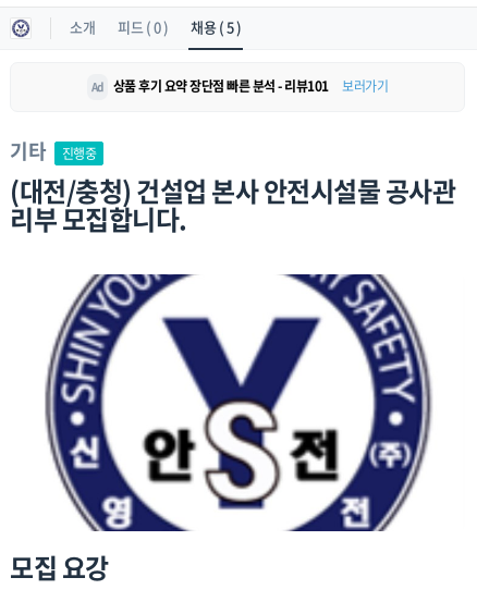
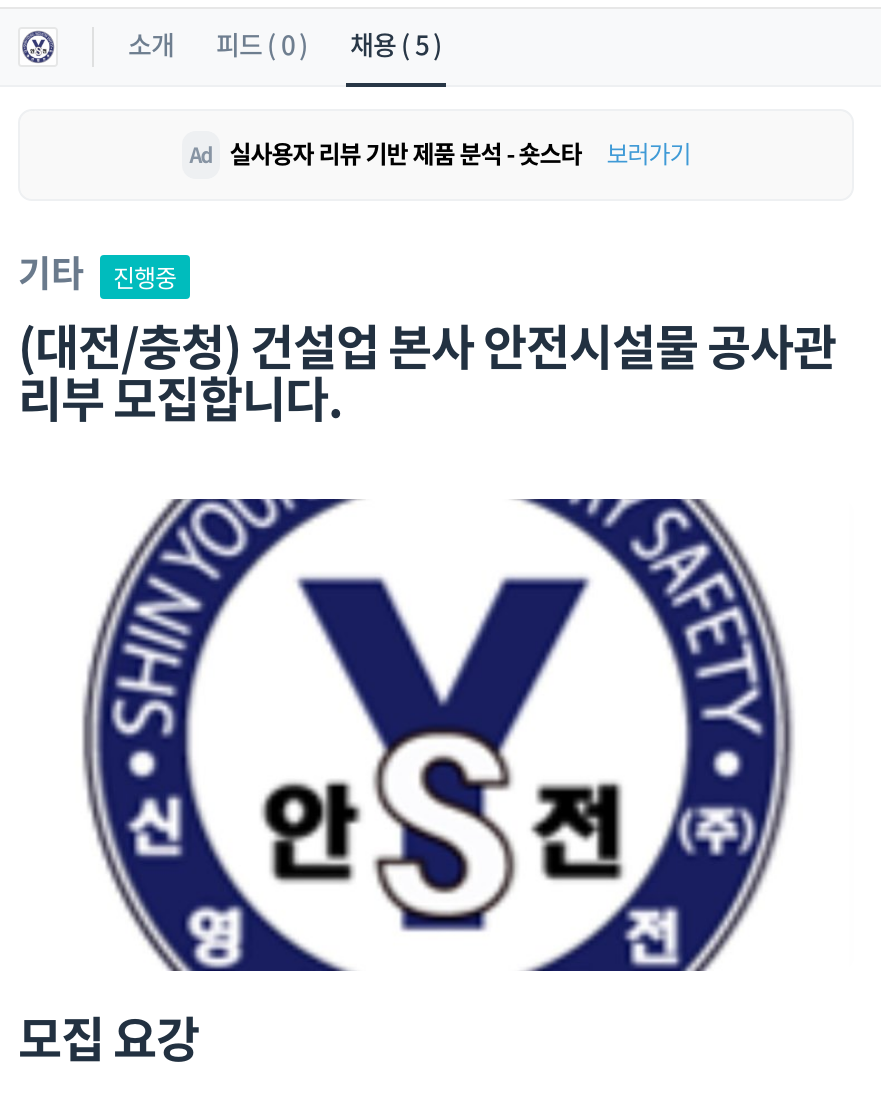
- Ad 상품 후기 요약 장단점 빠른 분석 - 리뷰101 보러가기
+ Ad 실사용자 리뷰 기반 제품 분석 - 숏스타 보러가기
